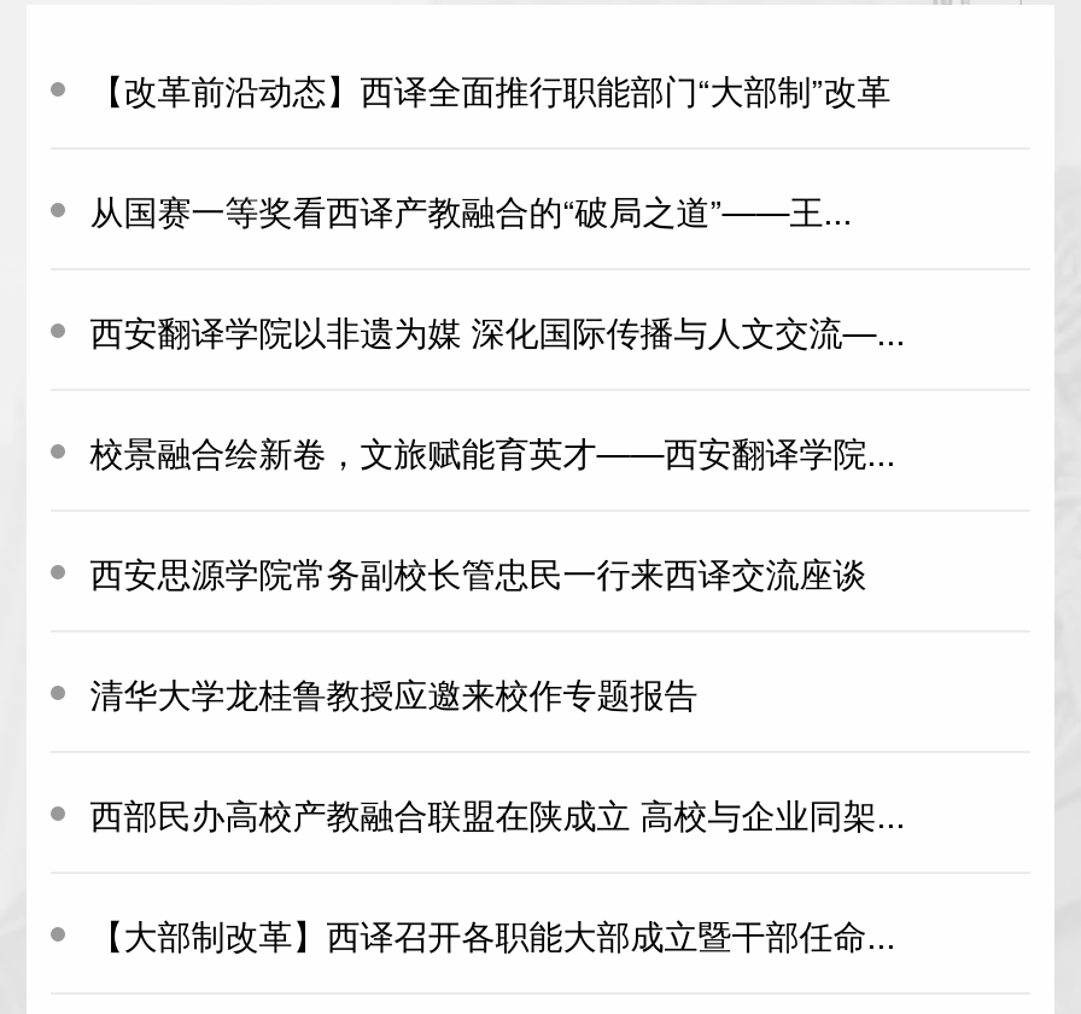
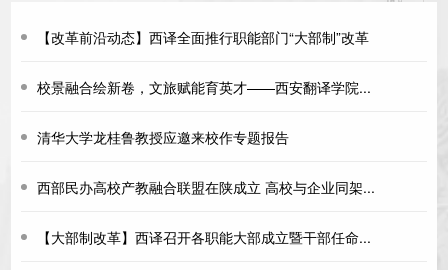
- 从国赛一等奖看西译产教融合的“破局之道”——王...
- 西安翻译学院以非遗为媒 深化国际传播与人文交流—...

- 西安思源学院常务副校长管忠民一行来西译交流座谈
